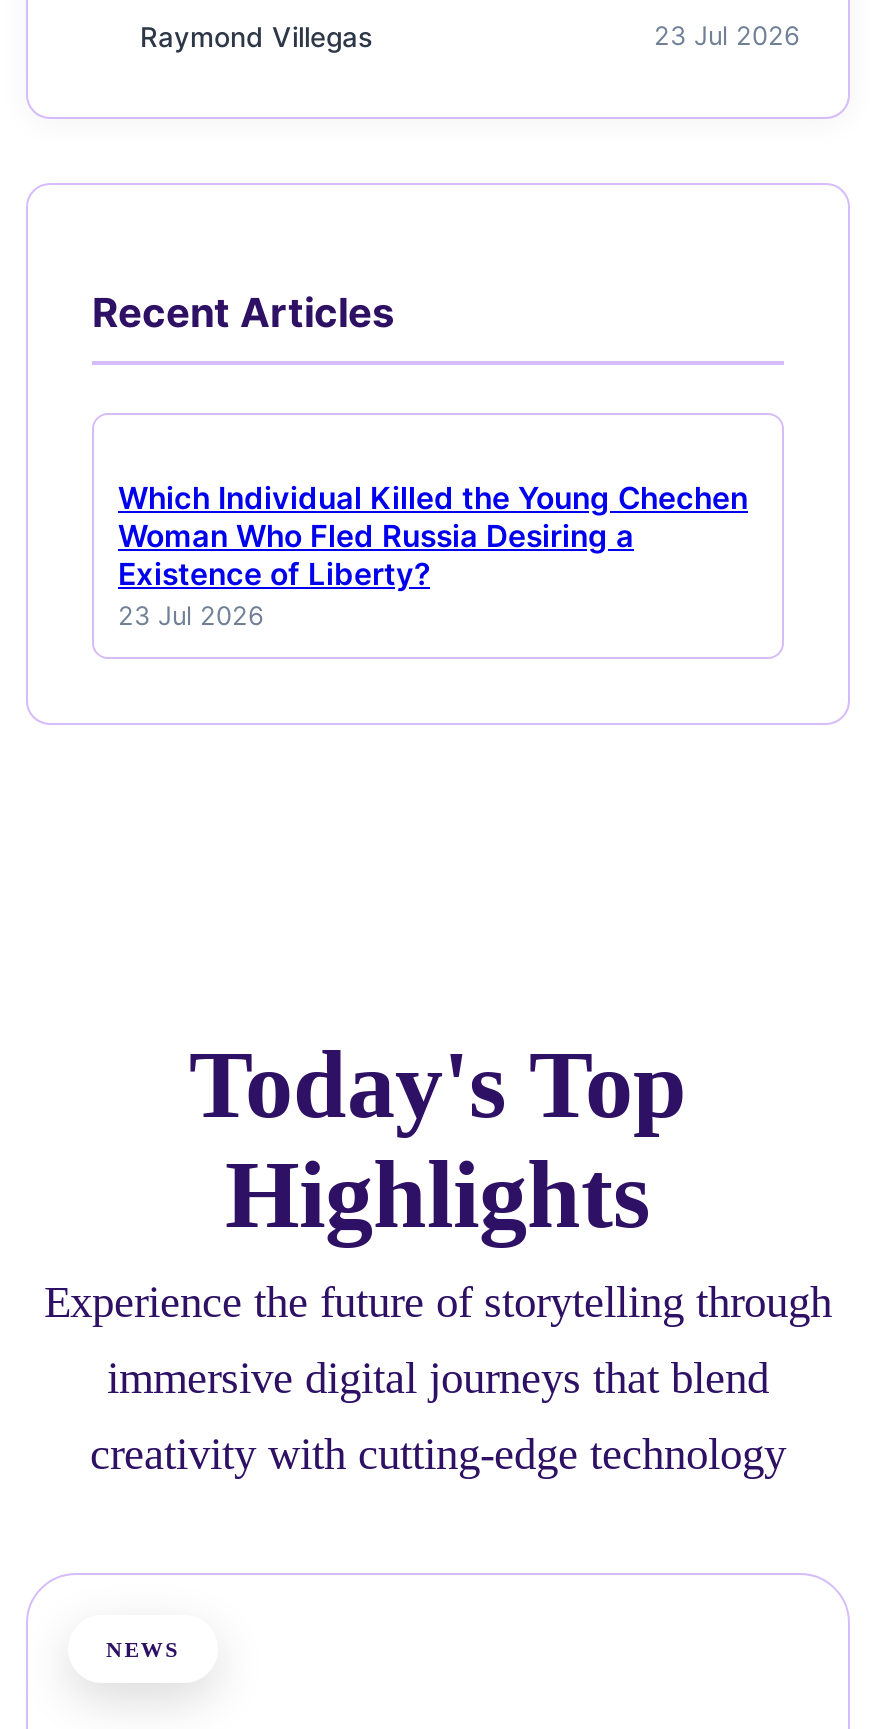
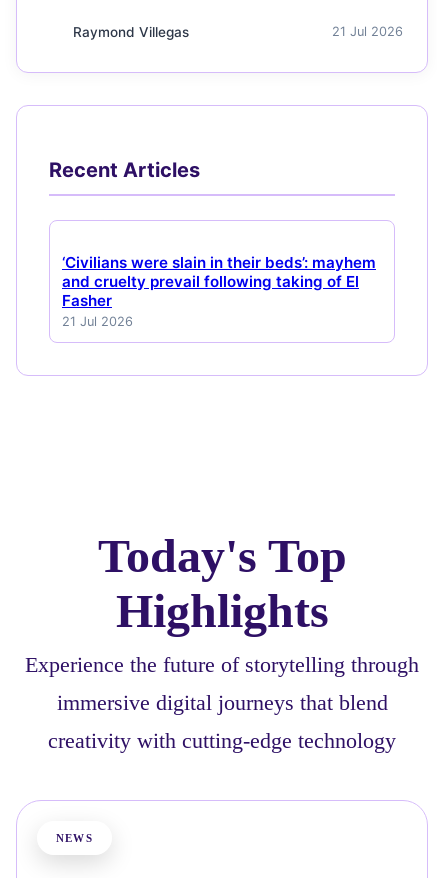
- 23 Jul 2026
+ 21 Jul 2026

- Which Individual Killed the Young Chechen
- Woman Who Fled Russia Desiring a
- Existence of Liberty?
- 23 Jul 2026
+ ‘Civilians were slain in their beds’: mayhem
+ and cruelty prevail following taking of El
+ Fasher
+ 21 Jul 2026
